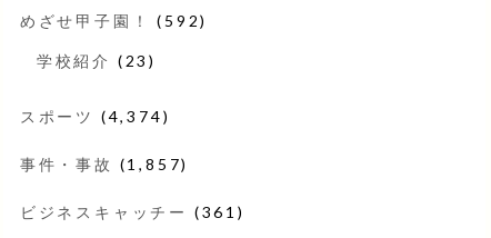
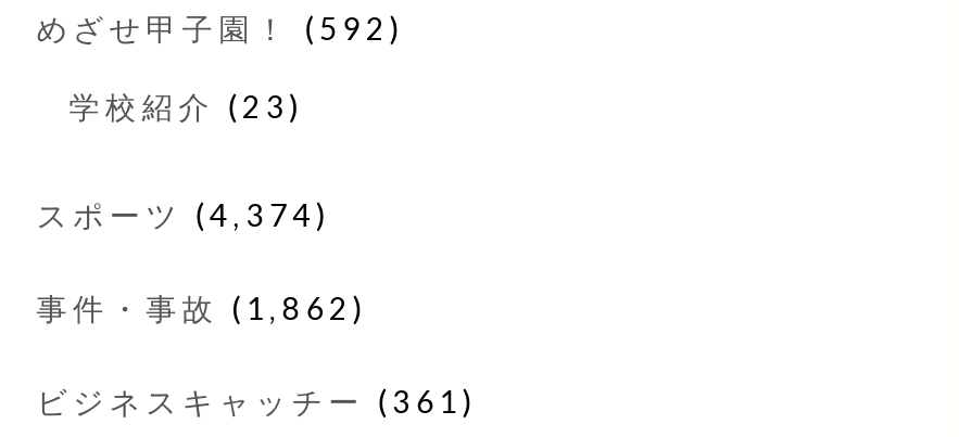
- 事件・事故(1,857)
+ 事件・事故(1,862)
